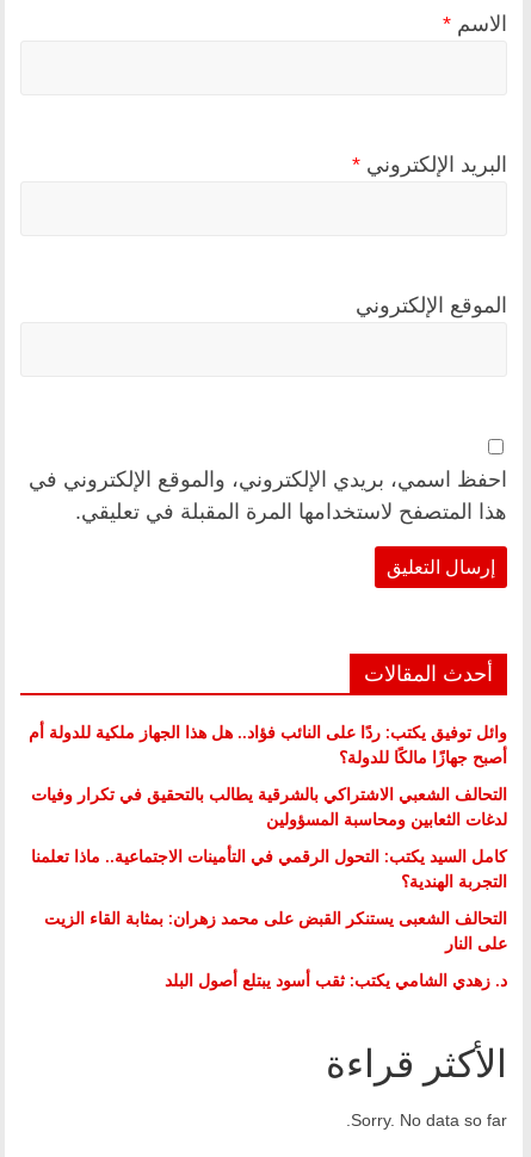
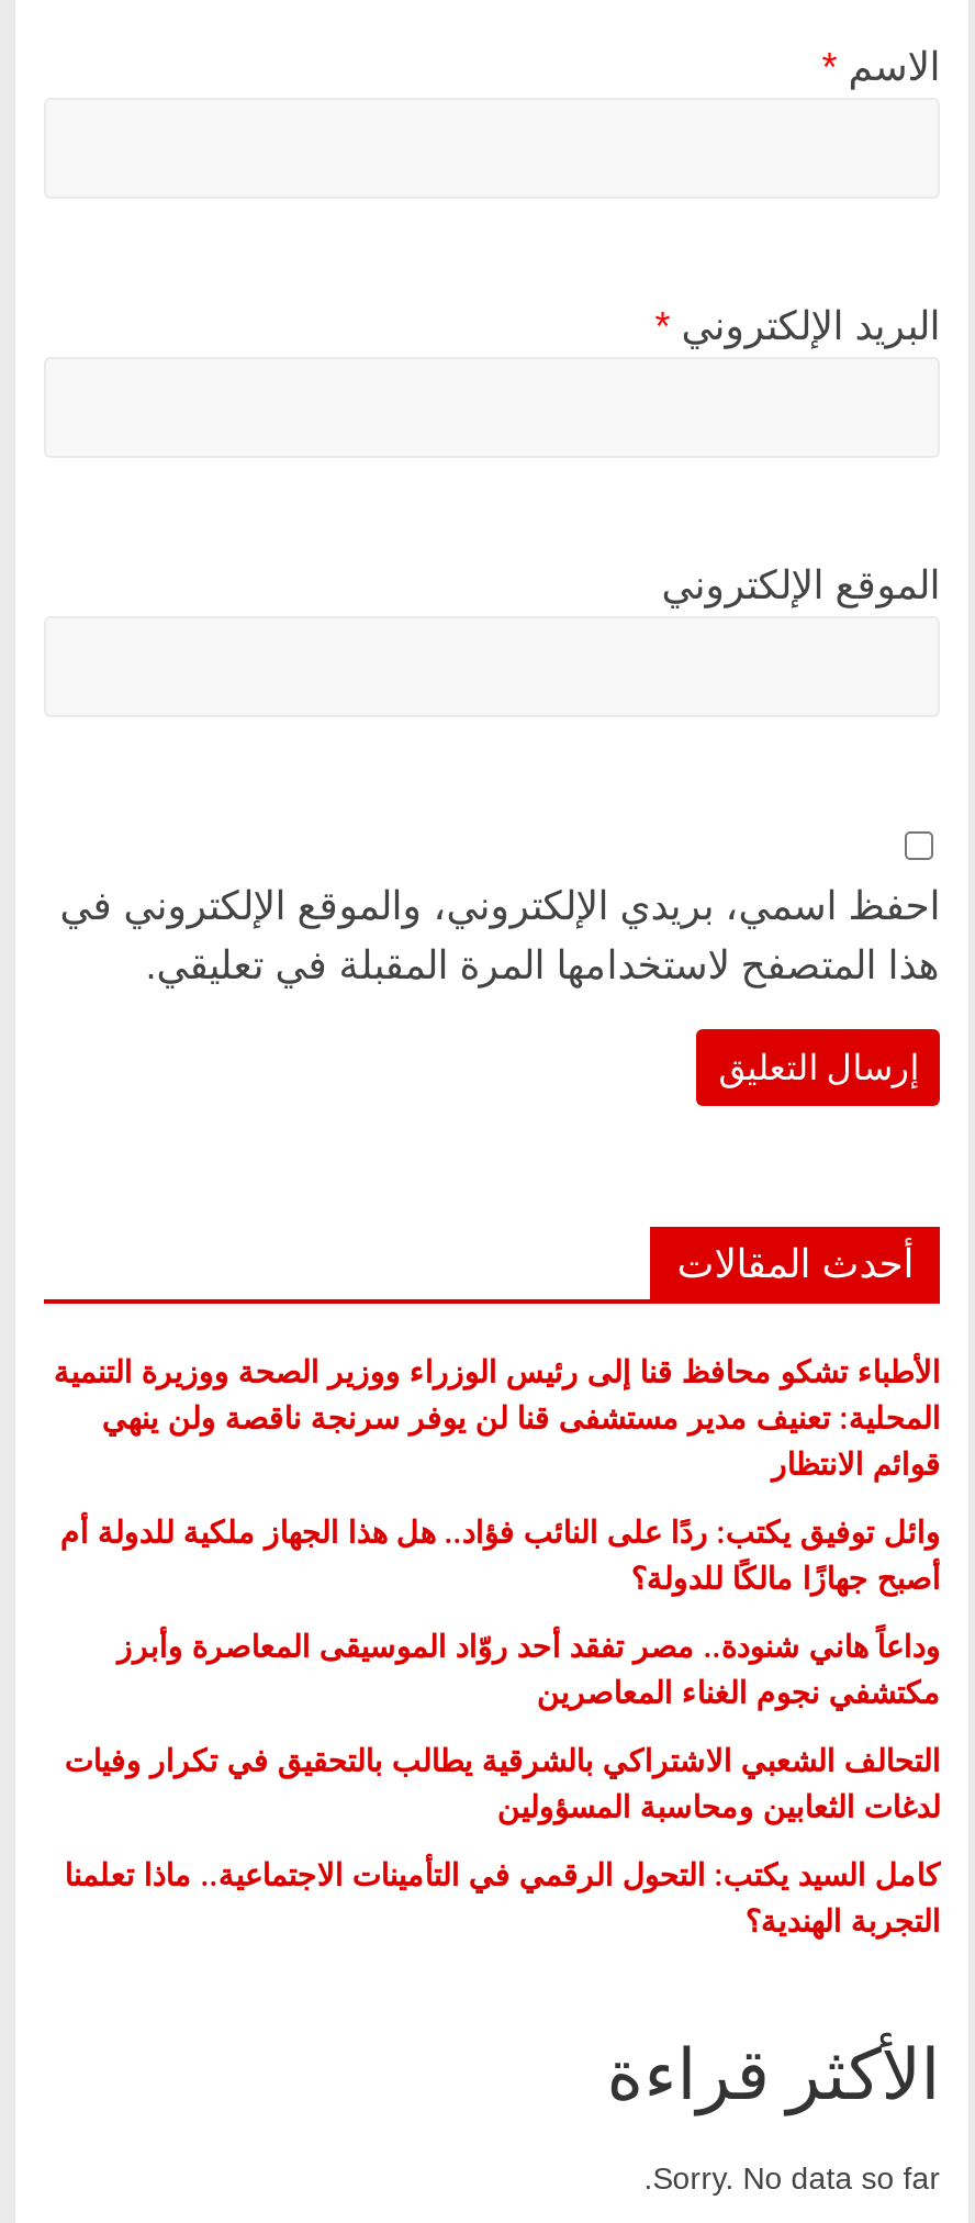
+ الأطباء تشكو محافظ قنا إلى رئيس الوزراء ووزير الصحة ووزيرة التنمية
+ المحلية: تعنيف مدير مستشفى قنا لن يوفر سرنجة ناقصة ولن ينهي
+ قوائم الانتظار

moved down: وائل توفيق يكتب: ردًا على النائب فؤاد.. هل هذا الجهاز ملكية للدولة أم | أصبح جهازًا مالكًا للدولة؟

+ وداعاً هاني شنودة.. مصر تفقد أحد روّاد الموسيقى المعاصرة وأبرز
+ مكتشفي نجوم الغناء المعاصرين

moved down: التحالف الشعبي الاشتراكي بالشرقية يطالب بالتحقيق في تكرار وفيات | لدغات الثعابين ومحاسبة المسؤولين | كامل السيد يكتب: التحول الرقمي في التأمينات الاجتماعية.. ماذا تعلمنا | التجربة الهندية؟

- التحالف الشعبى يستنكر القبض على محمد زهران: بمثابة القاء الزيت
- على النار
- د. زهدي الشامي يكتب: ثقب أسود يبتلع أصول البلد
